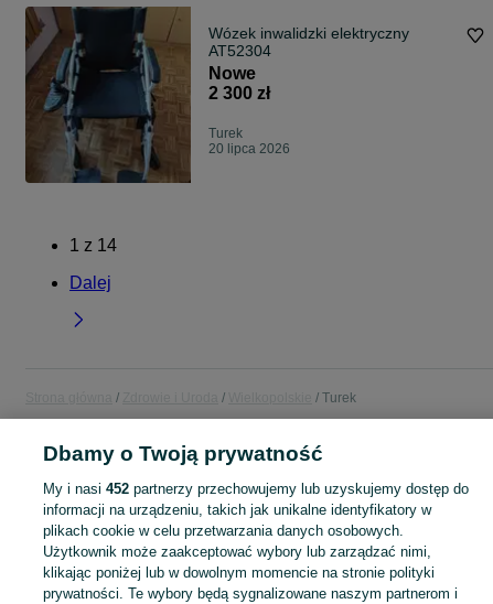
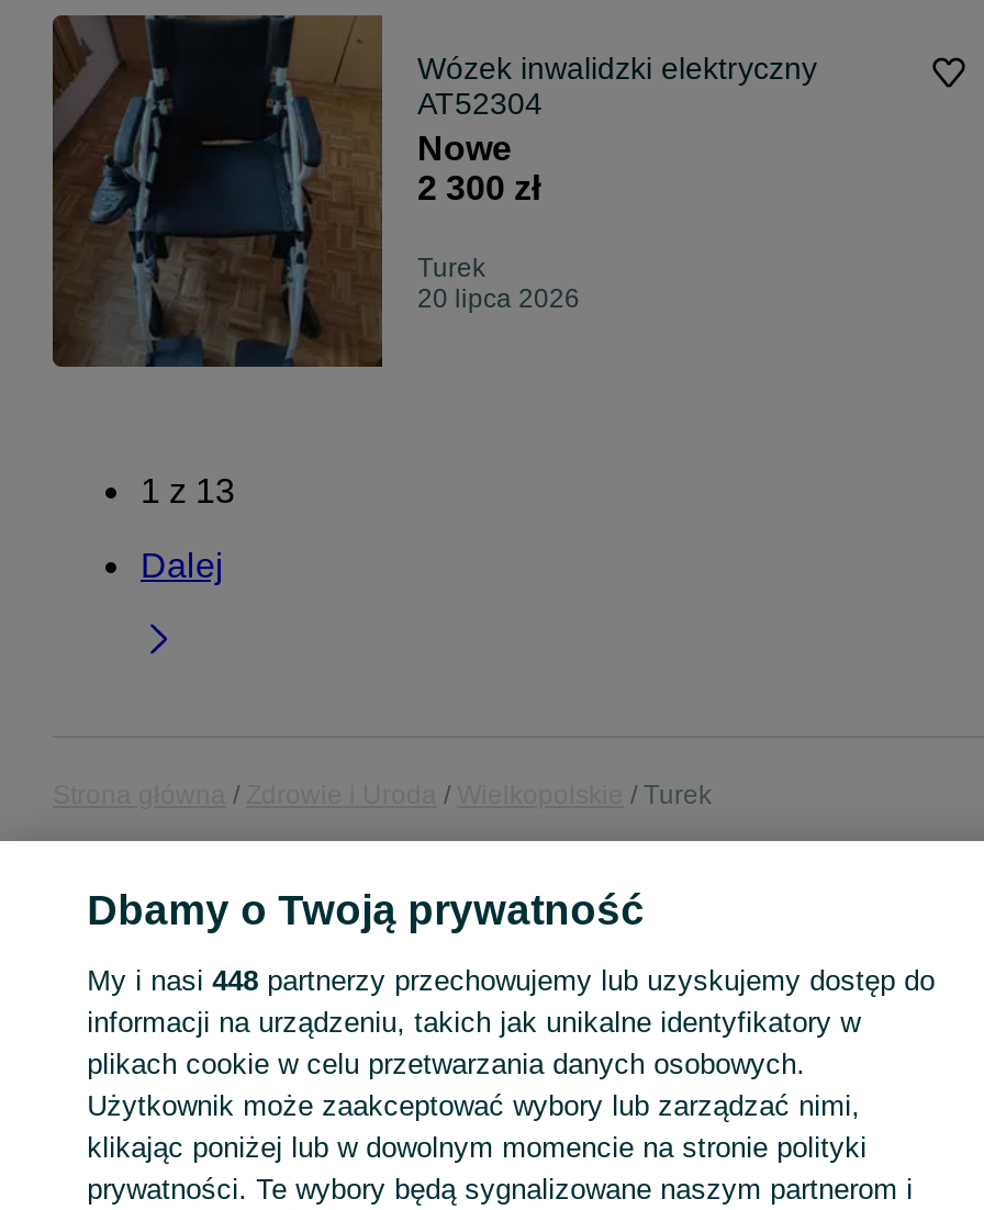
- 1 z 14
+ 1 z 13

- My i nasi 452 partnerzy przechowujemy lub uzyskujemy dostęp do
+ My i nasi 448 partnerzy przechowujemy lub uzyskujemy dostęp do
